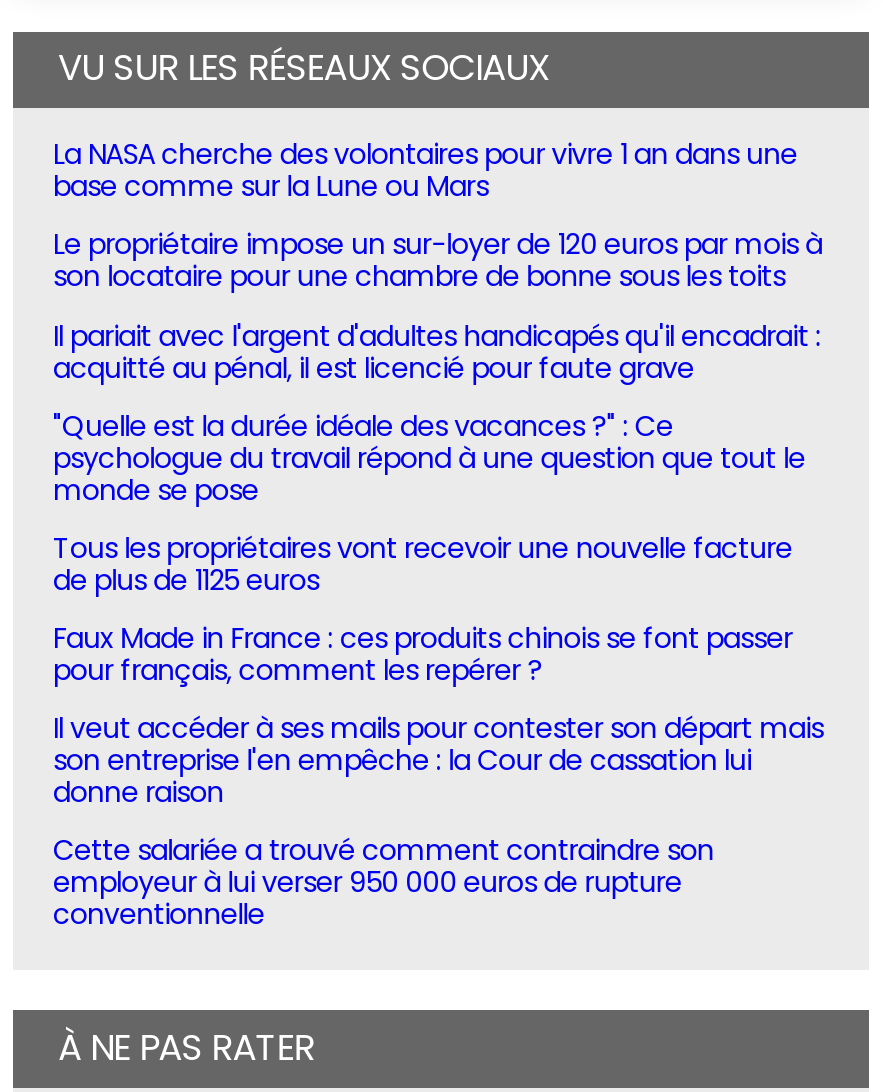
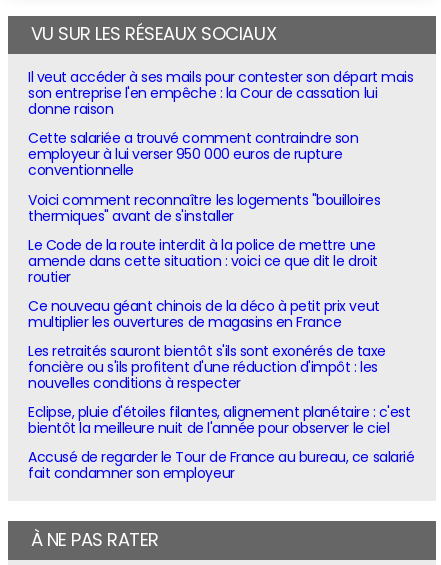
- La NASA cherche des volontaires pour vivre 1 an dans une
- base comme sur la Lune ou Mars
- Le propriétaire impose un sur-loyer de 120 euros par mois à
- son locataire pour une chambre de bonne sous les toits
- Il pariait avec l'argent d'adultes handicapés qu'il encadrait :
- acquitté au pénal, il est licencié pour faute grave
- "Quelle est la durée idéale des vacances ?" : Ce
- psychologue du travail répond à une question que tout le
- monde se pose
- Tous les propriétaires vont recevoir une nouvelle facture
- de plus de 1125 euros
- Faux Made in France : ces produits chinois se font passer
- pour français, comment les repérer ?

moved up: Il veut accéder à ses mails pour contester son départ mais | son entreprise l'en empêche : la Cour de cassation lui | donne raison | Cette salariée a trouvé comment contraindre son | employeur à lui verser 950 000 euros de rupture | conventionnelle

+ Voici comment reconnaître les logements "bouilloires
+ thermiques" avant de s'installer
+ Le Code de la route interdit à la police de mettre une
+ amende dans cette situation : voici ce que dit le droit
+ routier
+ Ce nouveau géant chinois de la déco à petit prix veut
+ multiplier les ouvertures de magasins en France
+ Les retraités sauront bientôt s'ils sont exonérés de taxe
+ foncière ou s'ils profitent d'une réduction d'impôt : les
+ nouvelles conditions à respecter
+ Eclipse, pluie d'étoiles filantes, alignement planétaire : c'est
+ bientôt la meilleure nuit de l'année pour observer le ciel
+ Accusé de regarder le Tour de France au bureau, ce salarié
+ fait condamner son employeur
